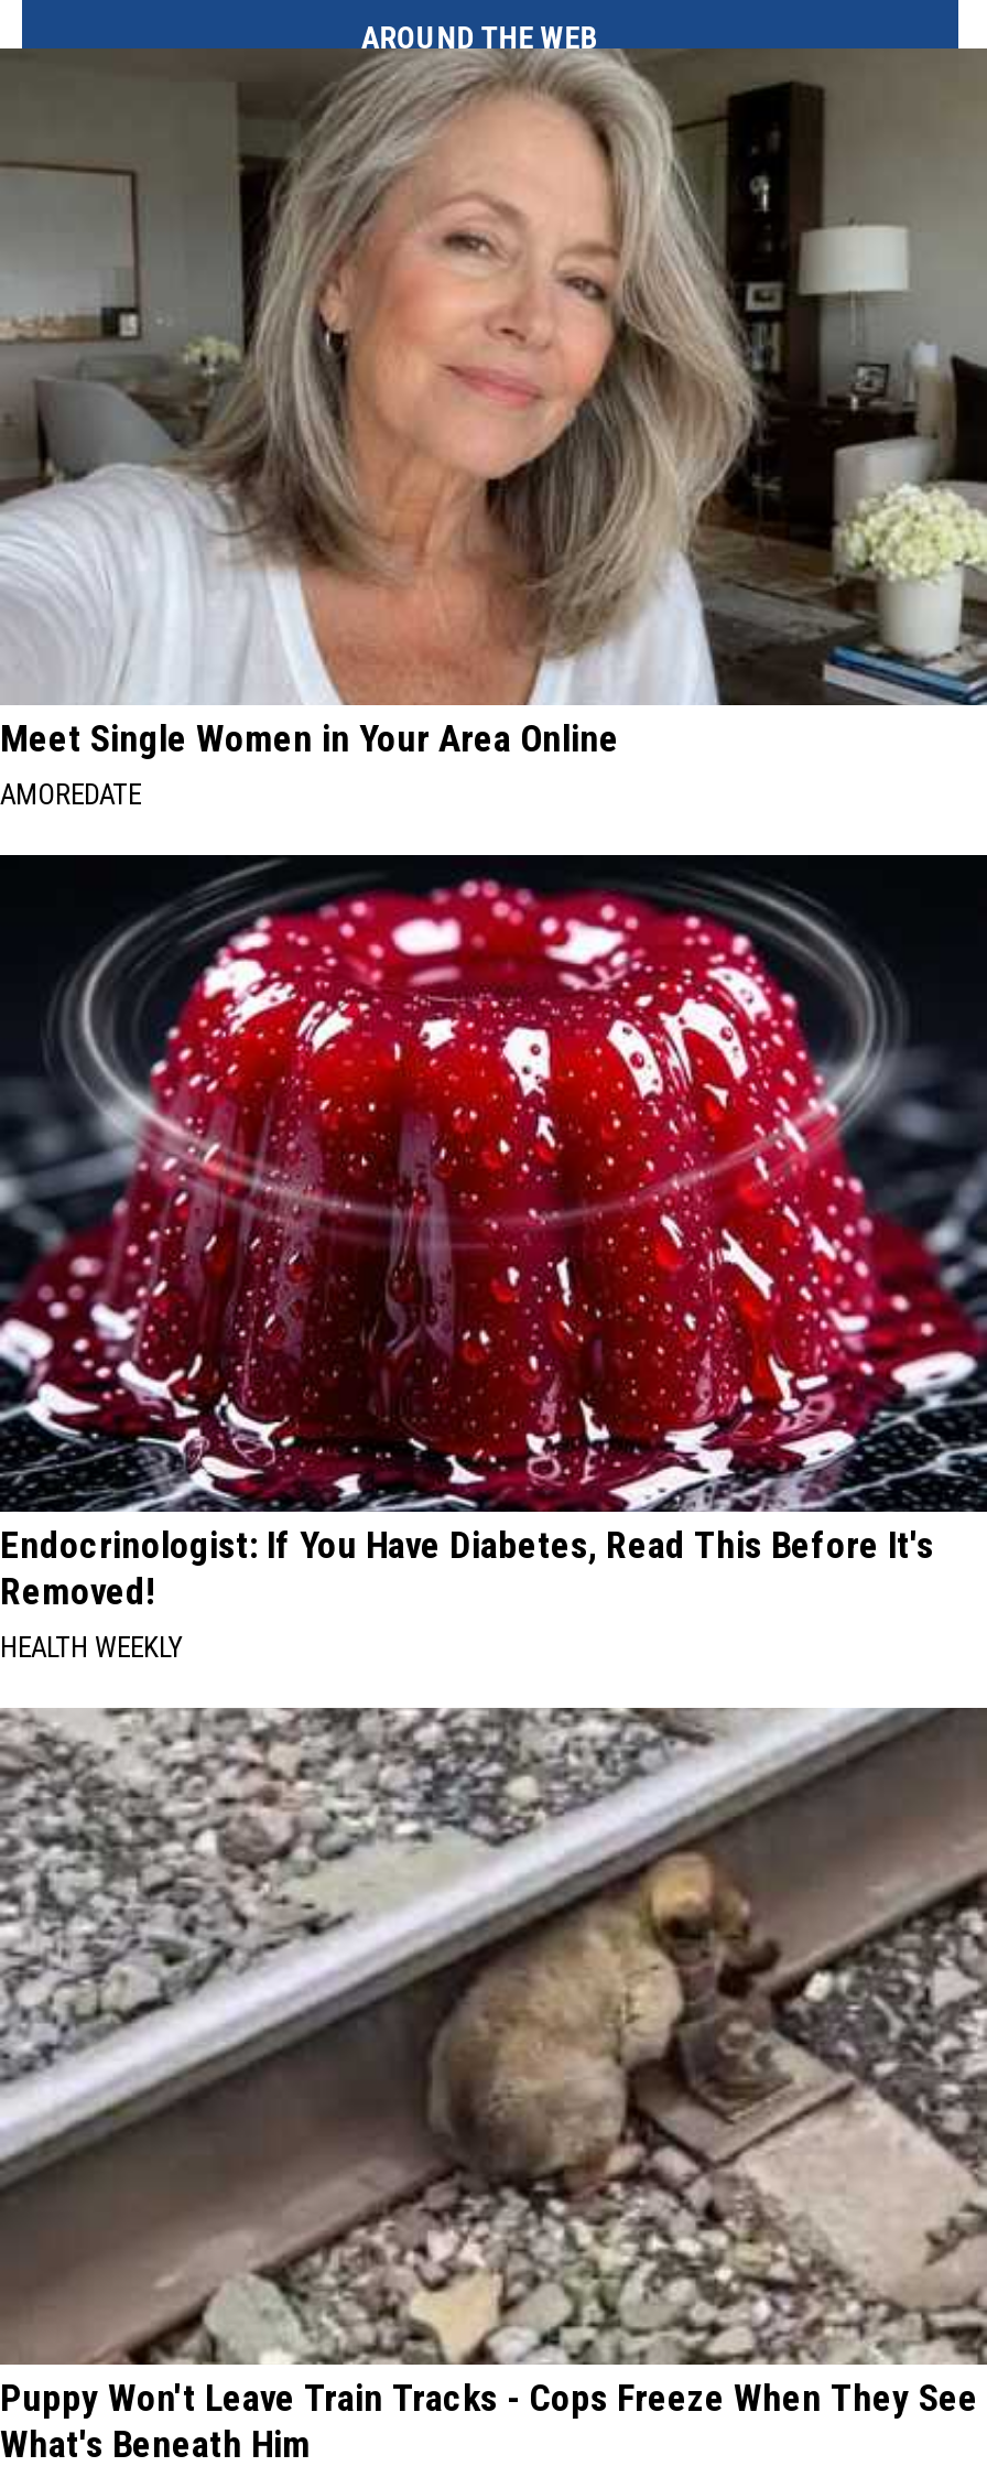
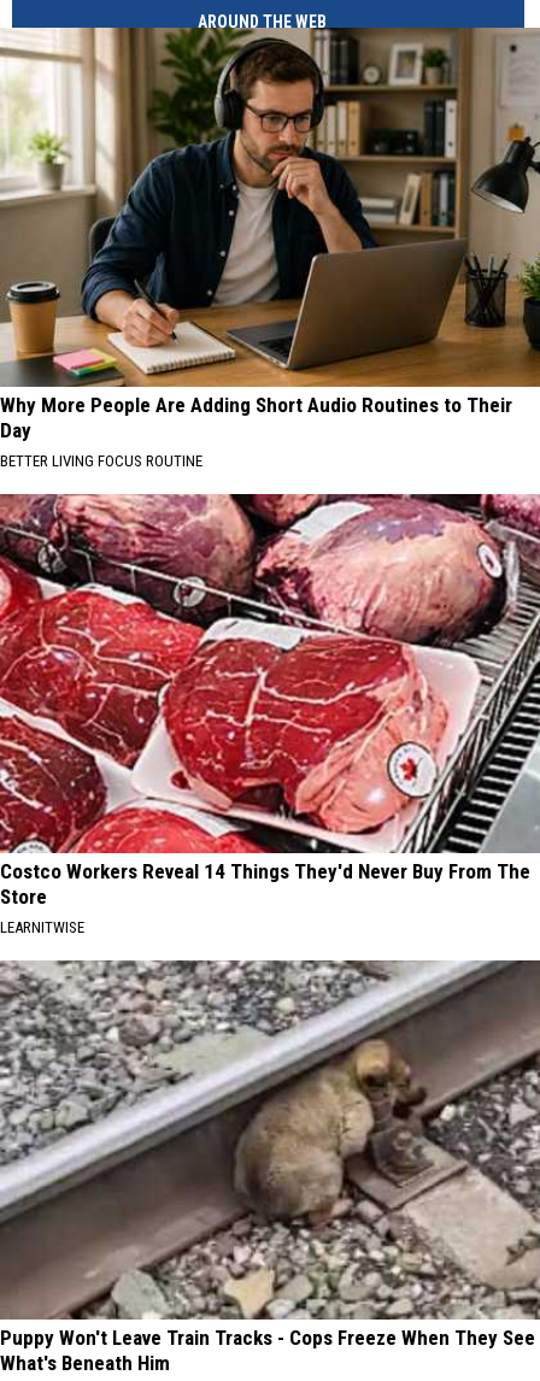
- [image]
- Meet Single Women in Your Area Online
- AMOREDATE
+ [image]
+ Why More People Are Adding Short Audio Routines to Their
+ Day
+ BETTER LIVING FOCUS ROUTINE

- [image]
- Endocrinologist: If You Have Diabetes, Read This Before It's
- Removed!
- HEALTH WEEKLY
+ [image]
+ Costco Workers Reveal 14 Things They'd Never Buy From The
+ Store
+ LEARNITWISE
